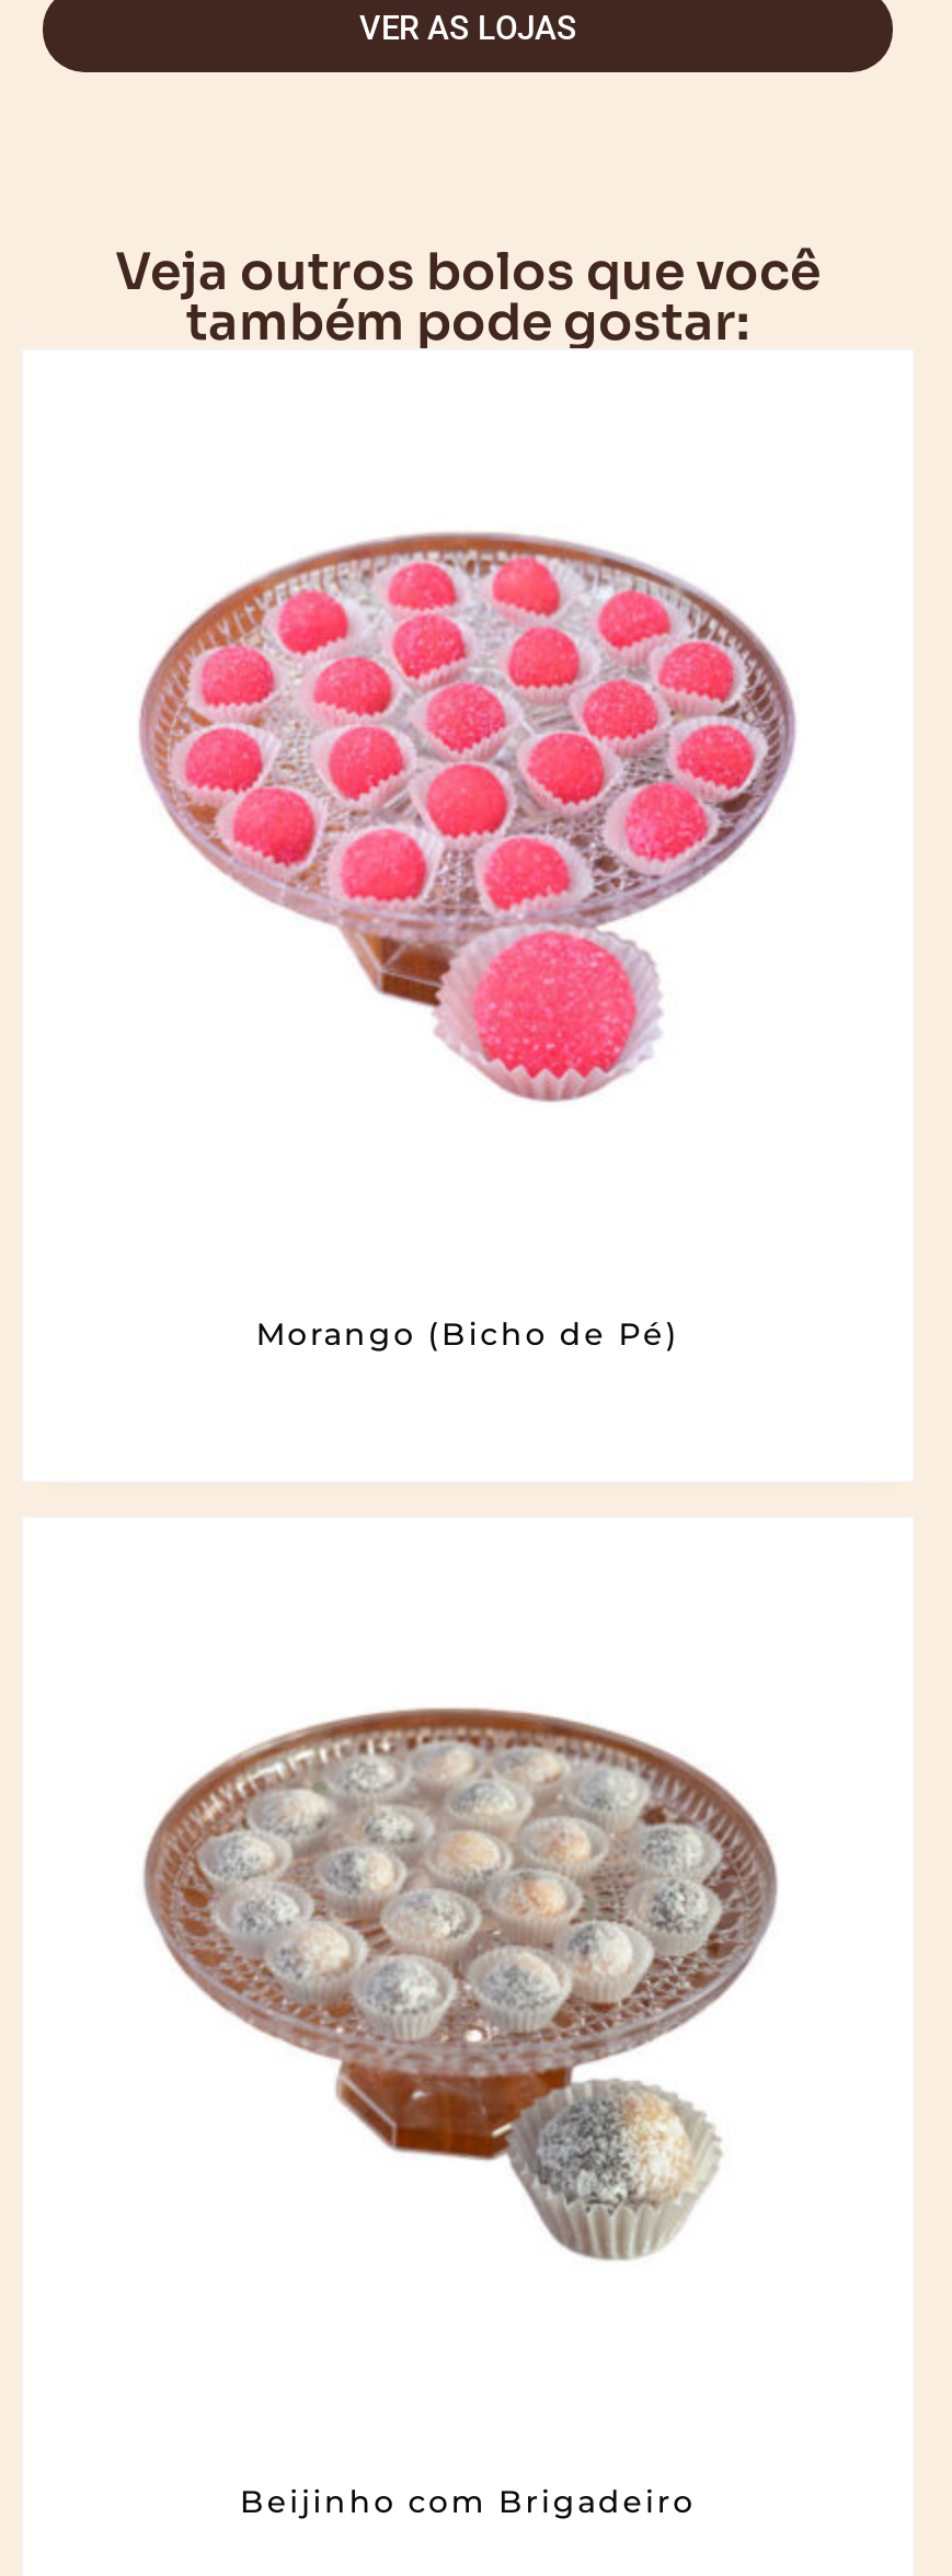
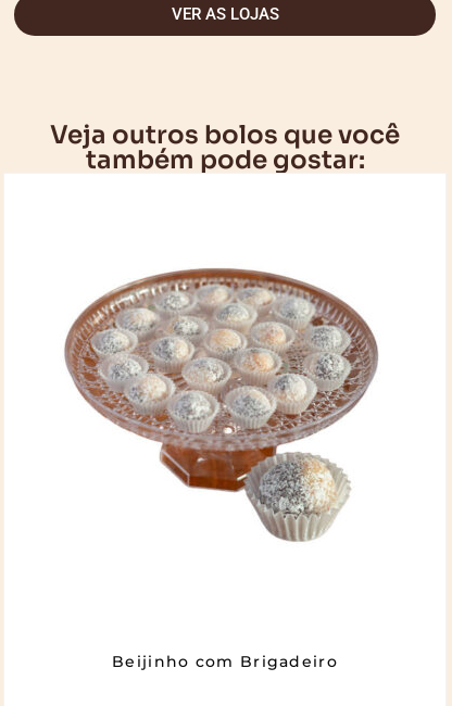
- [image]

- Morango (Bicho de Pé)
